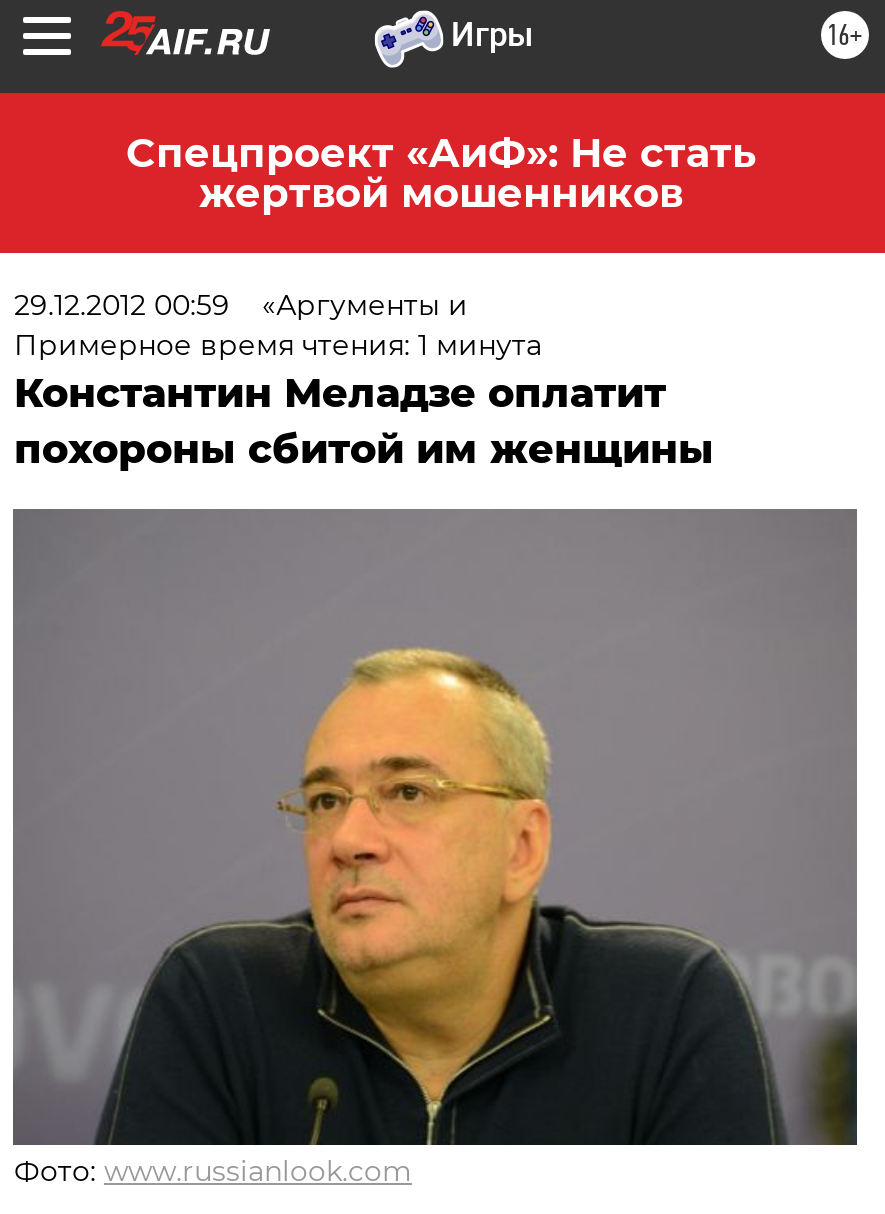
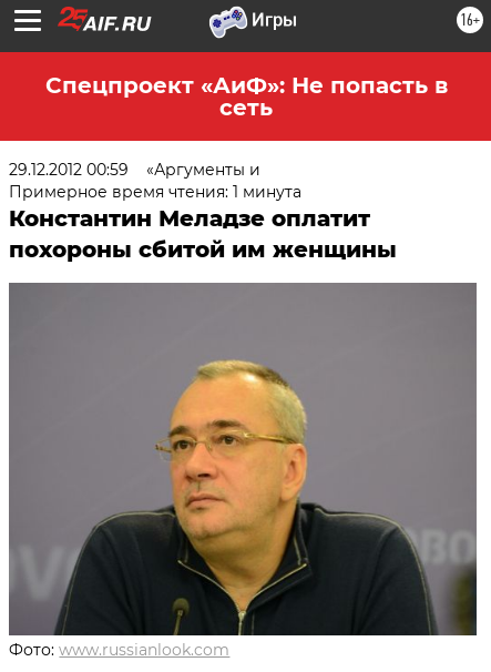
- Спецпроект «АиФ»: Не стать
- жертвой мошенников
+ Спецпроект «АиФ»: Не попасть в
+ сеть
